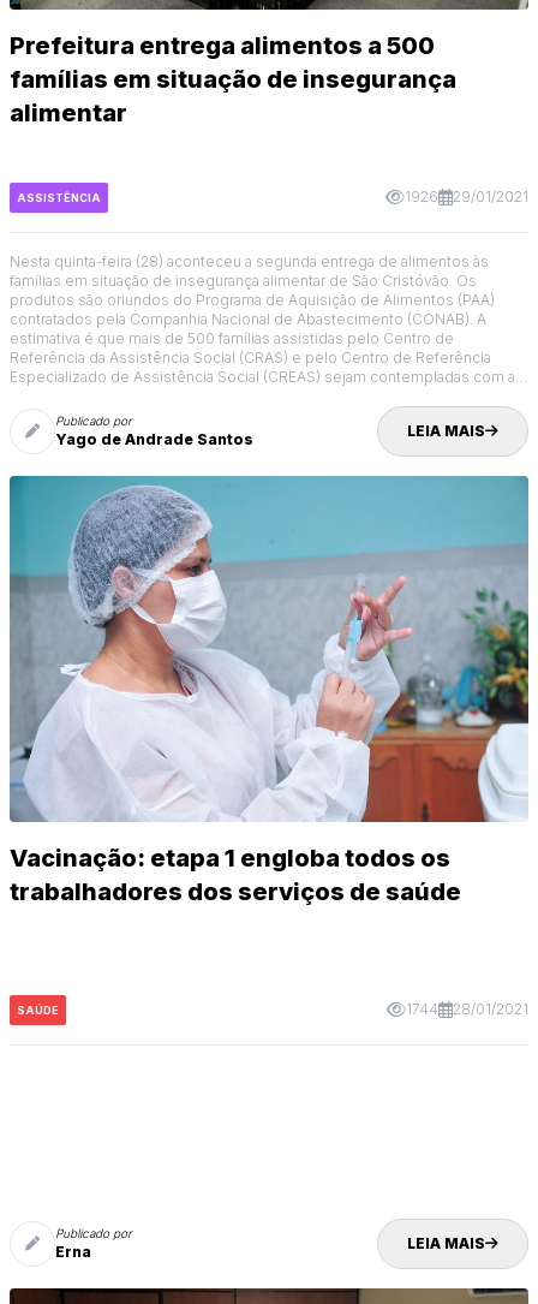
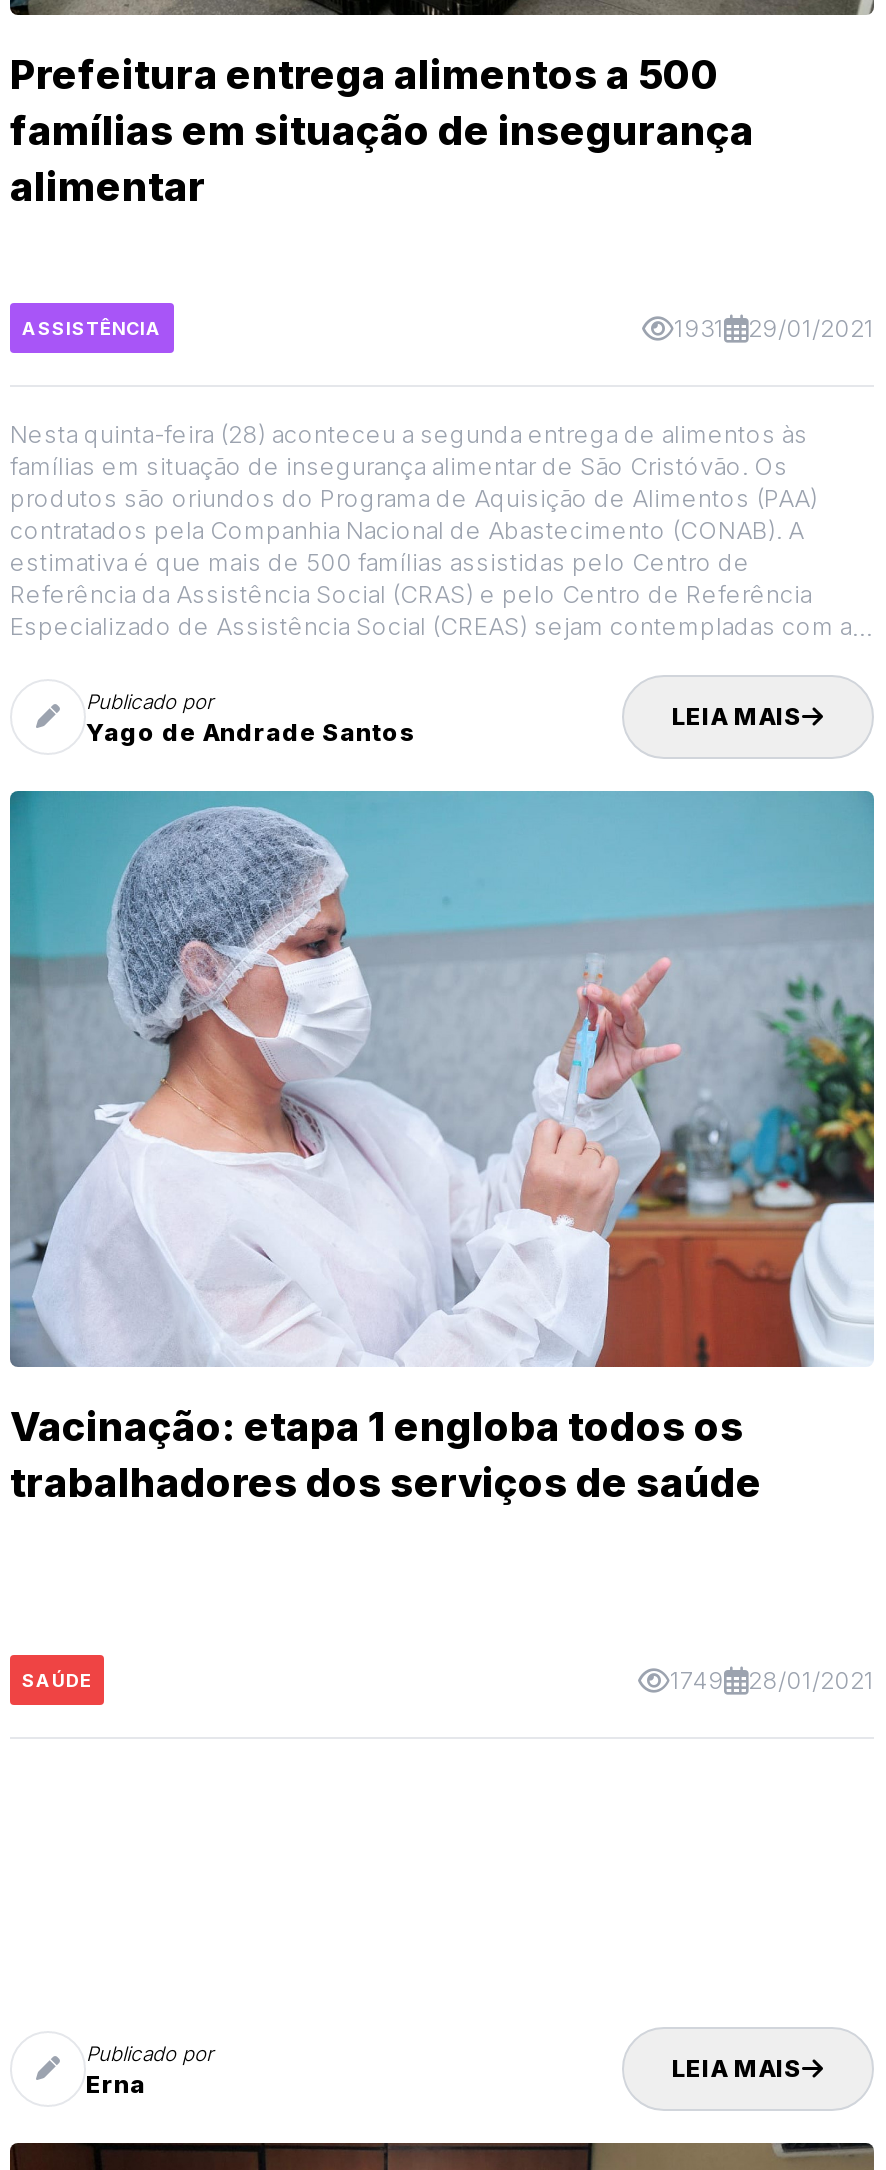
- 1926 29/01/2021
+ 1931 29/01/2021

- 1744 28/01/2021
+ 1749 28/01/2021
